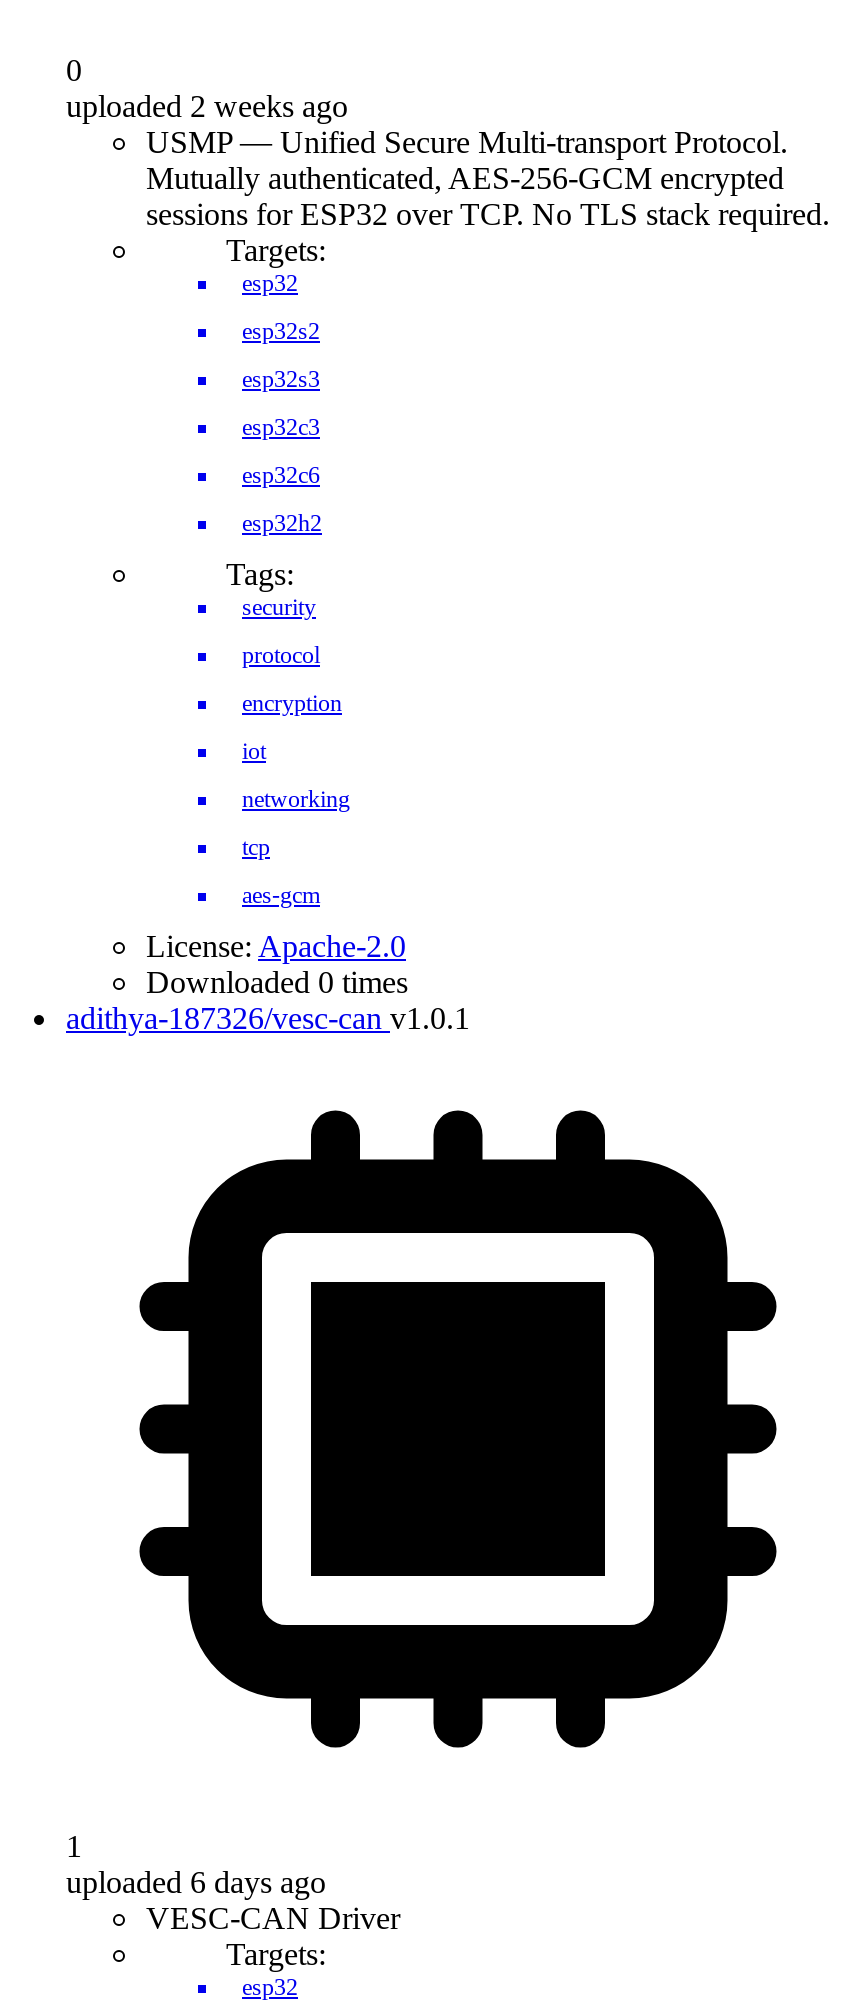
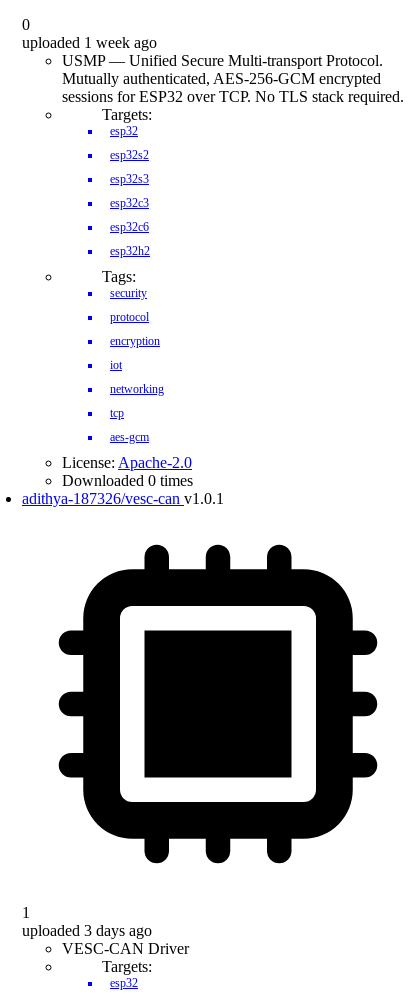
- uploaded 2 weeks ago
+ uploaded 1 week ago

- uploaded 6 days ago
+ uploaded 3 days ago
